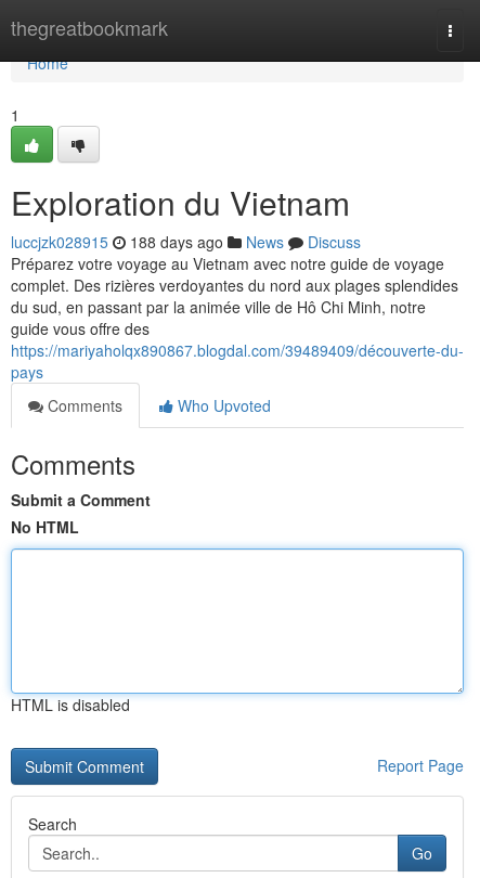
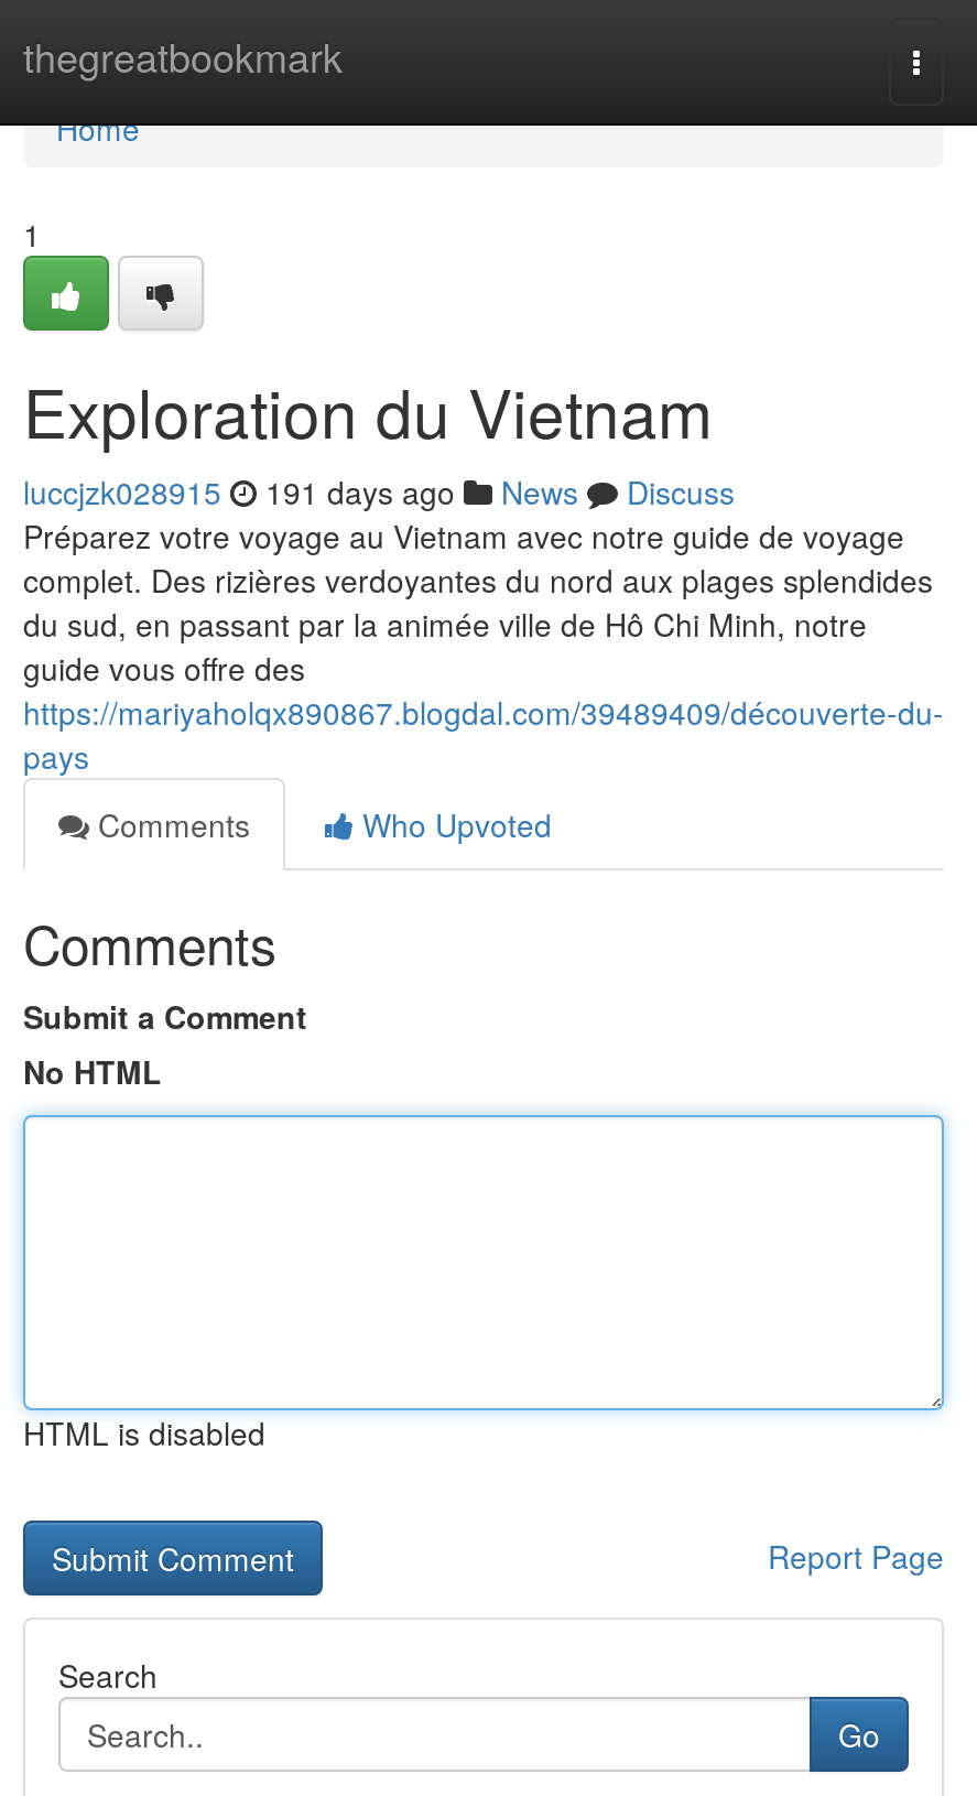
- luccjzk028915 188 days ago News Discuss
+ luccjzk028915 191 days ago News Discuss
